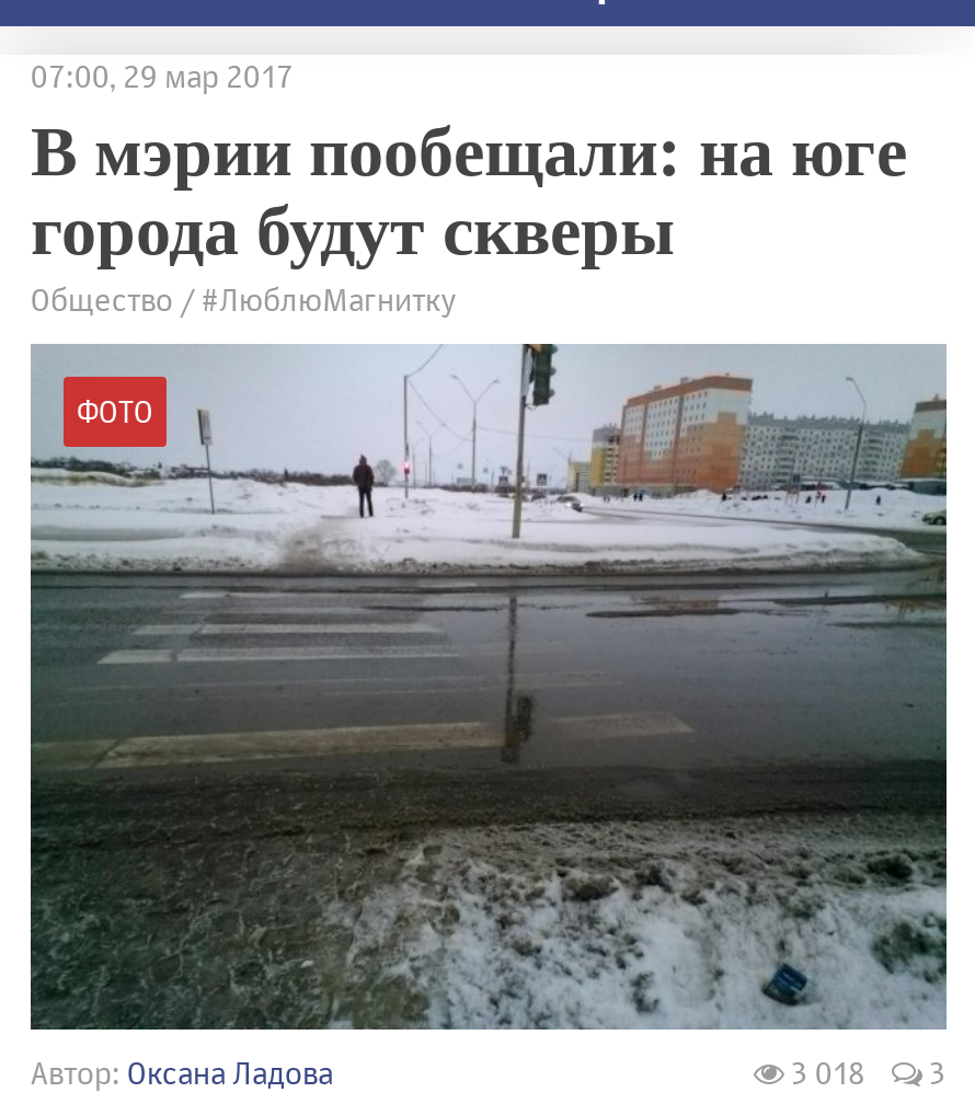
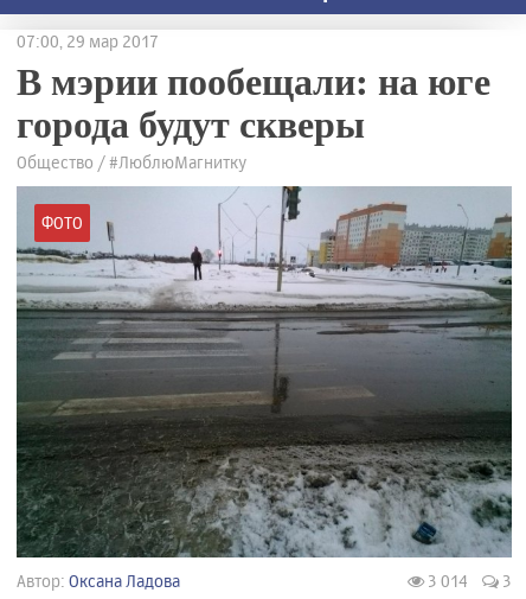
- 3 018 3
+ 3 014 3
